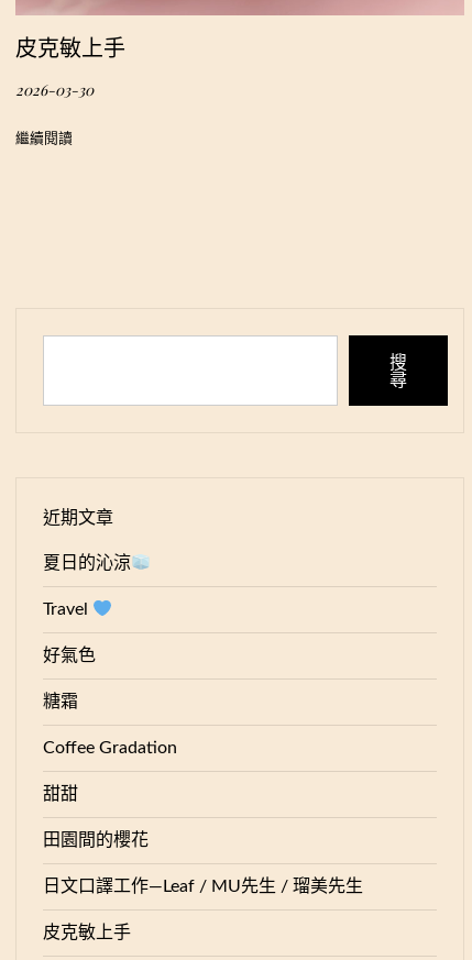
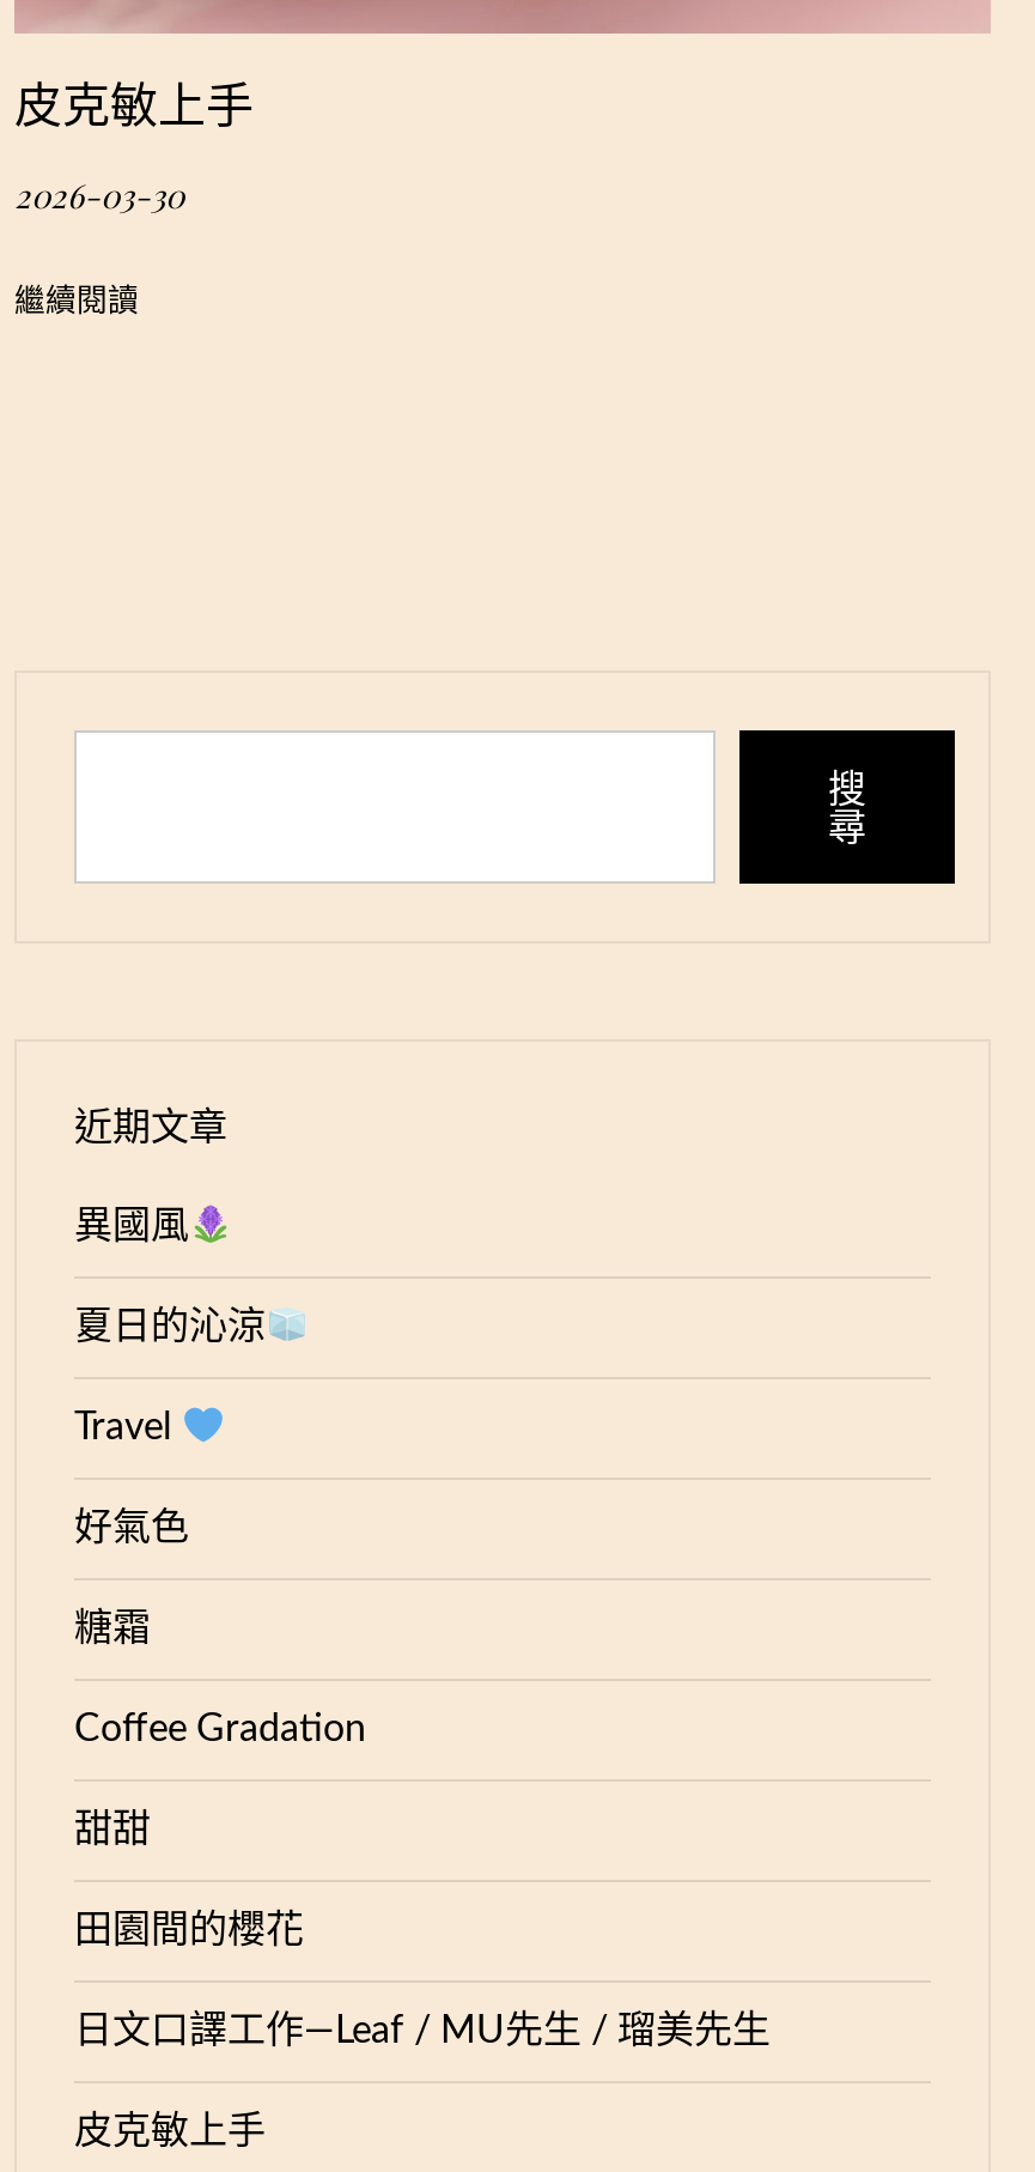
+ 異國風
